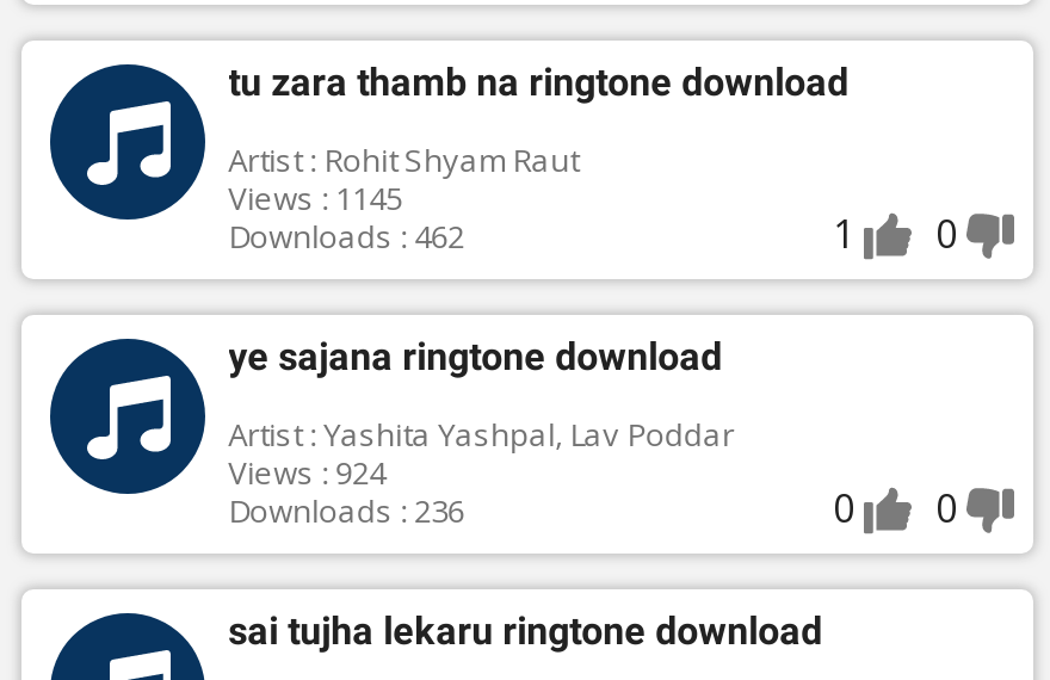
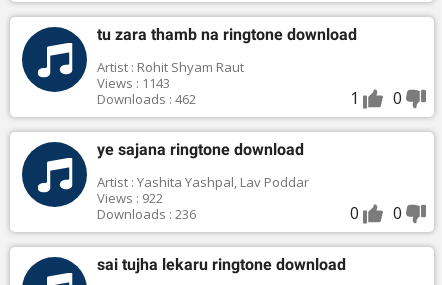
- Views : 1145
+ Views : 1143

- Views : 924
+ Views : 922
